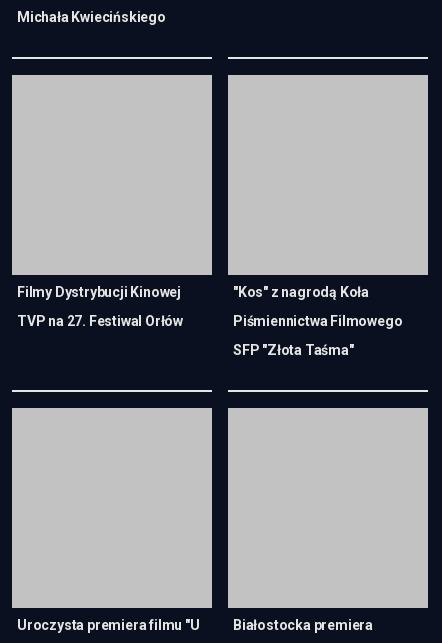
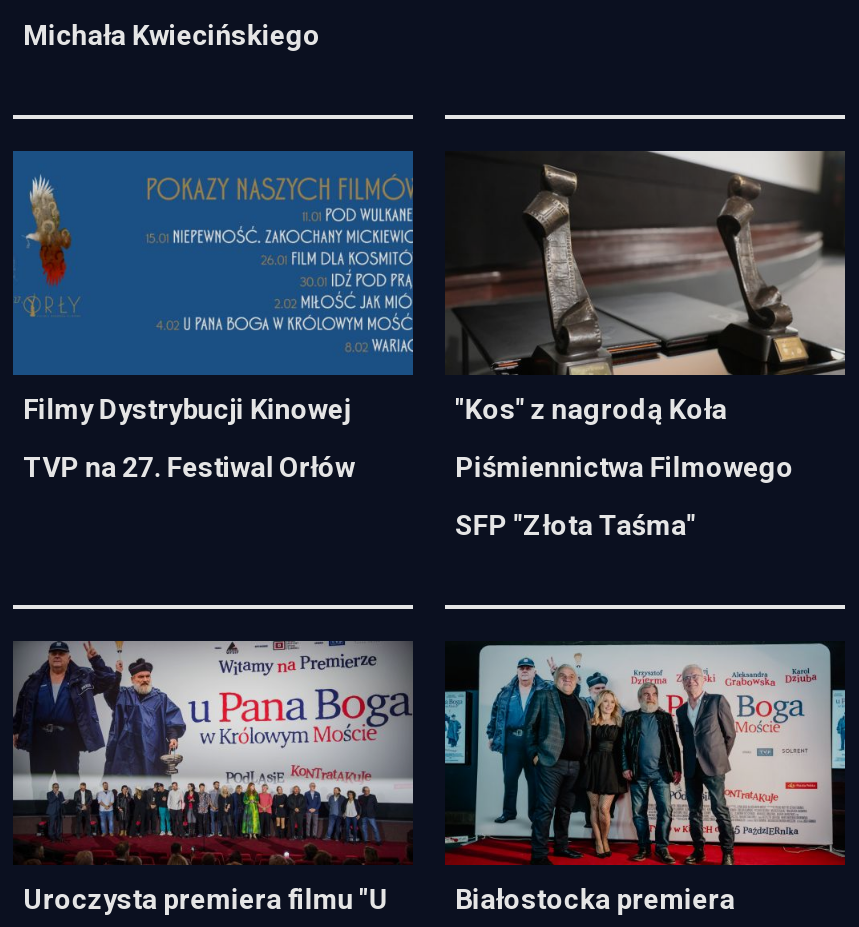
+ [image]

+ [image]

+ [image]

+ [image]
